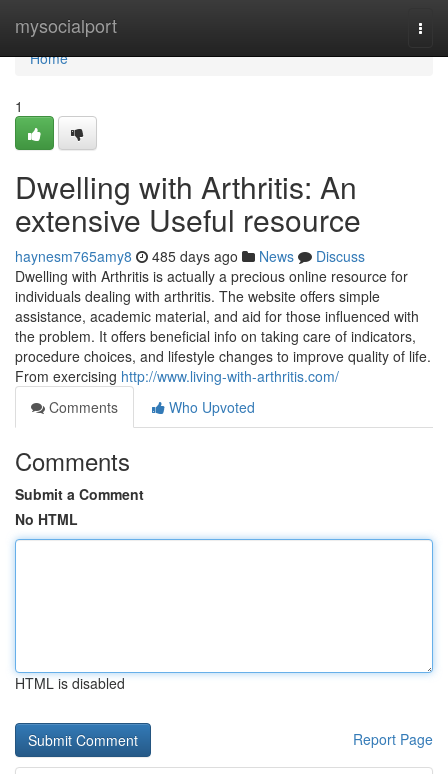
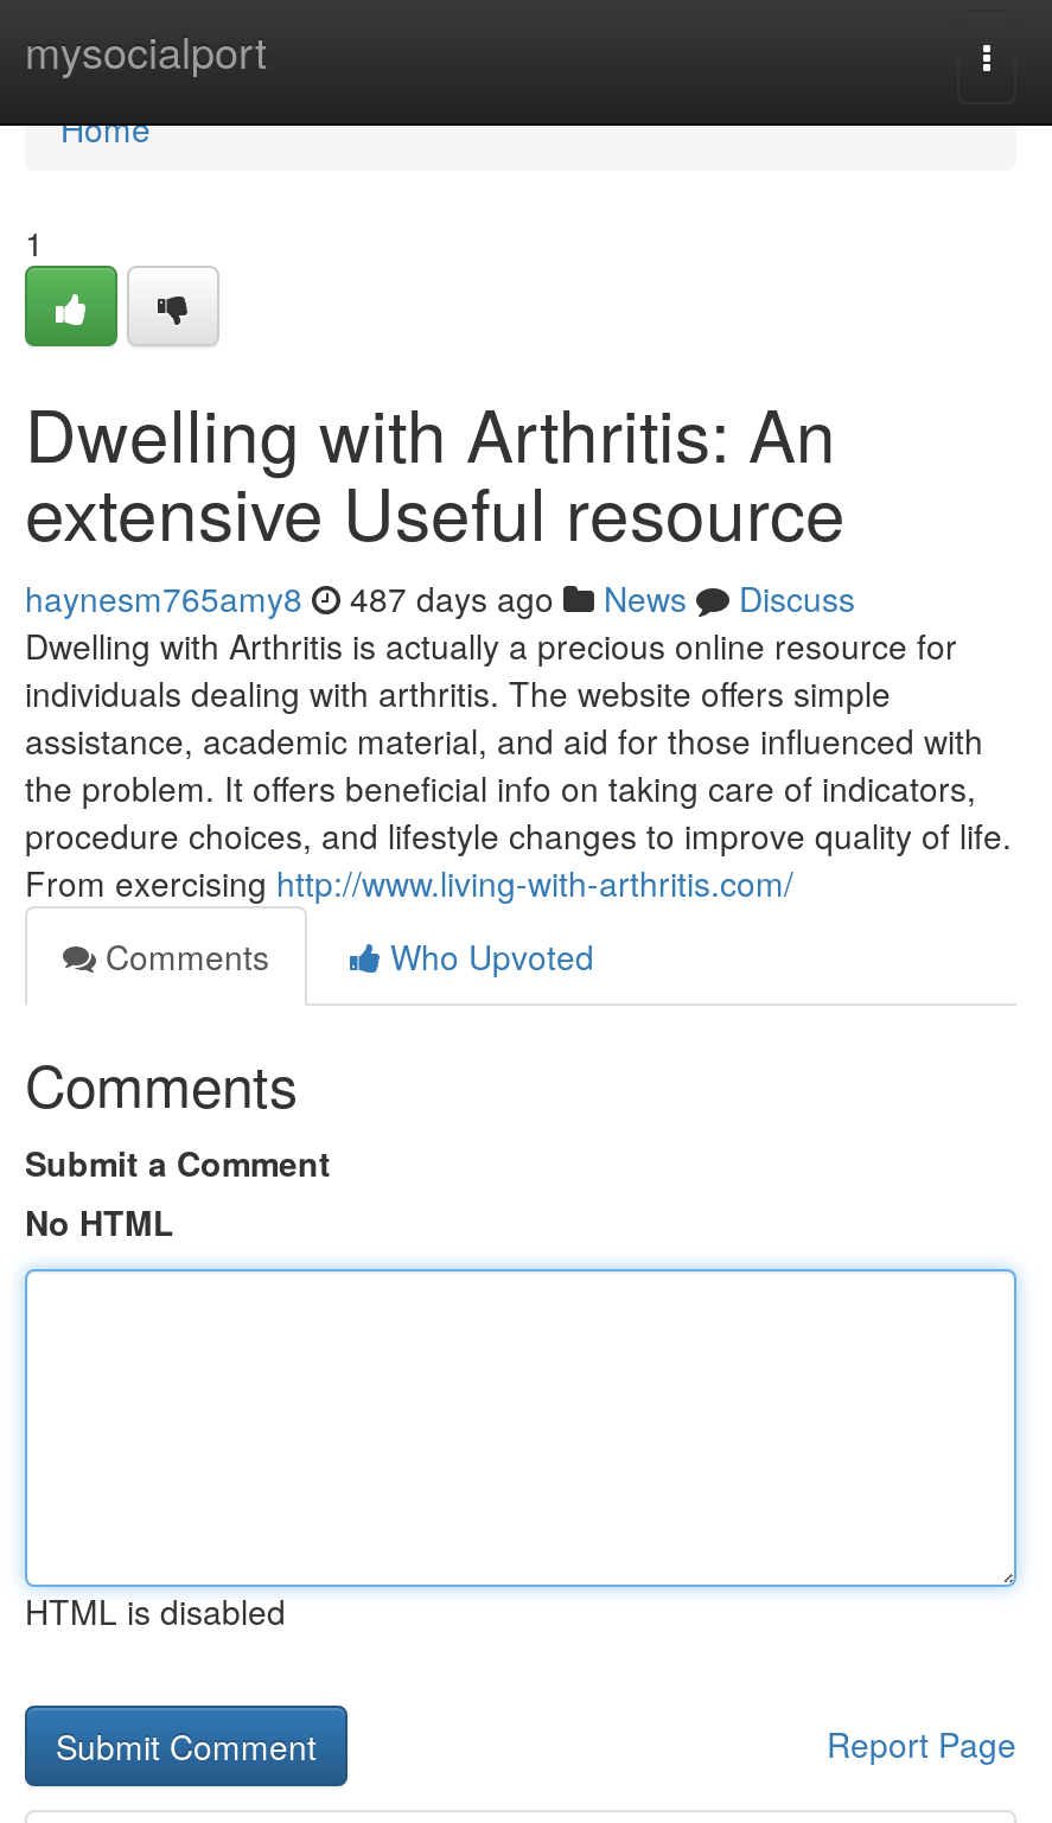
- haynesm765amy8 485 days ago News Discuss
+ haynesm765amy8 487 days ago News Discuss
